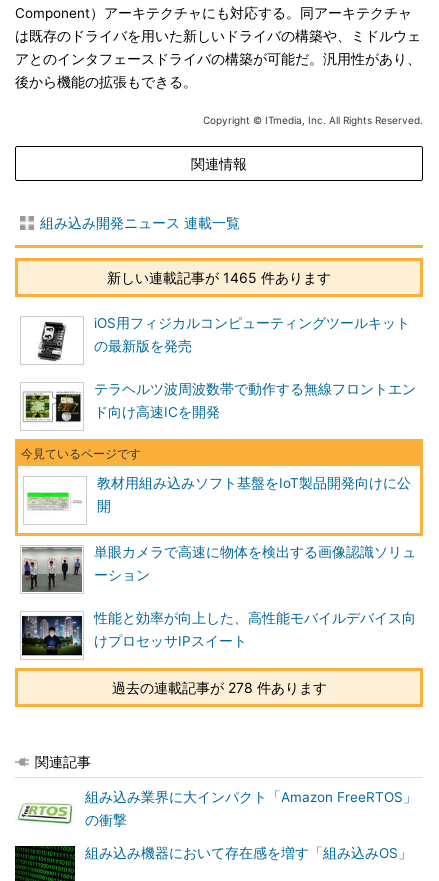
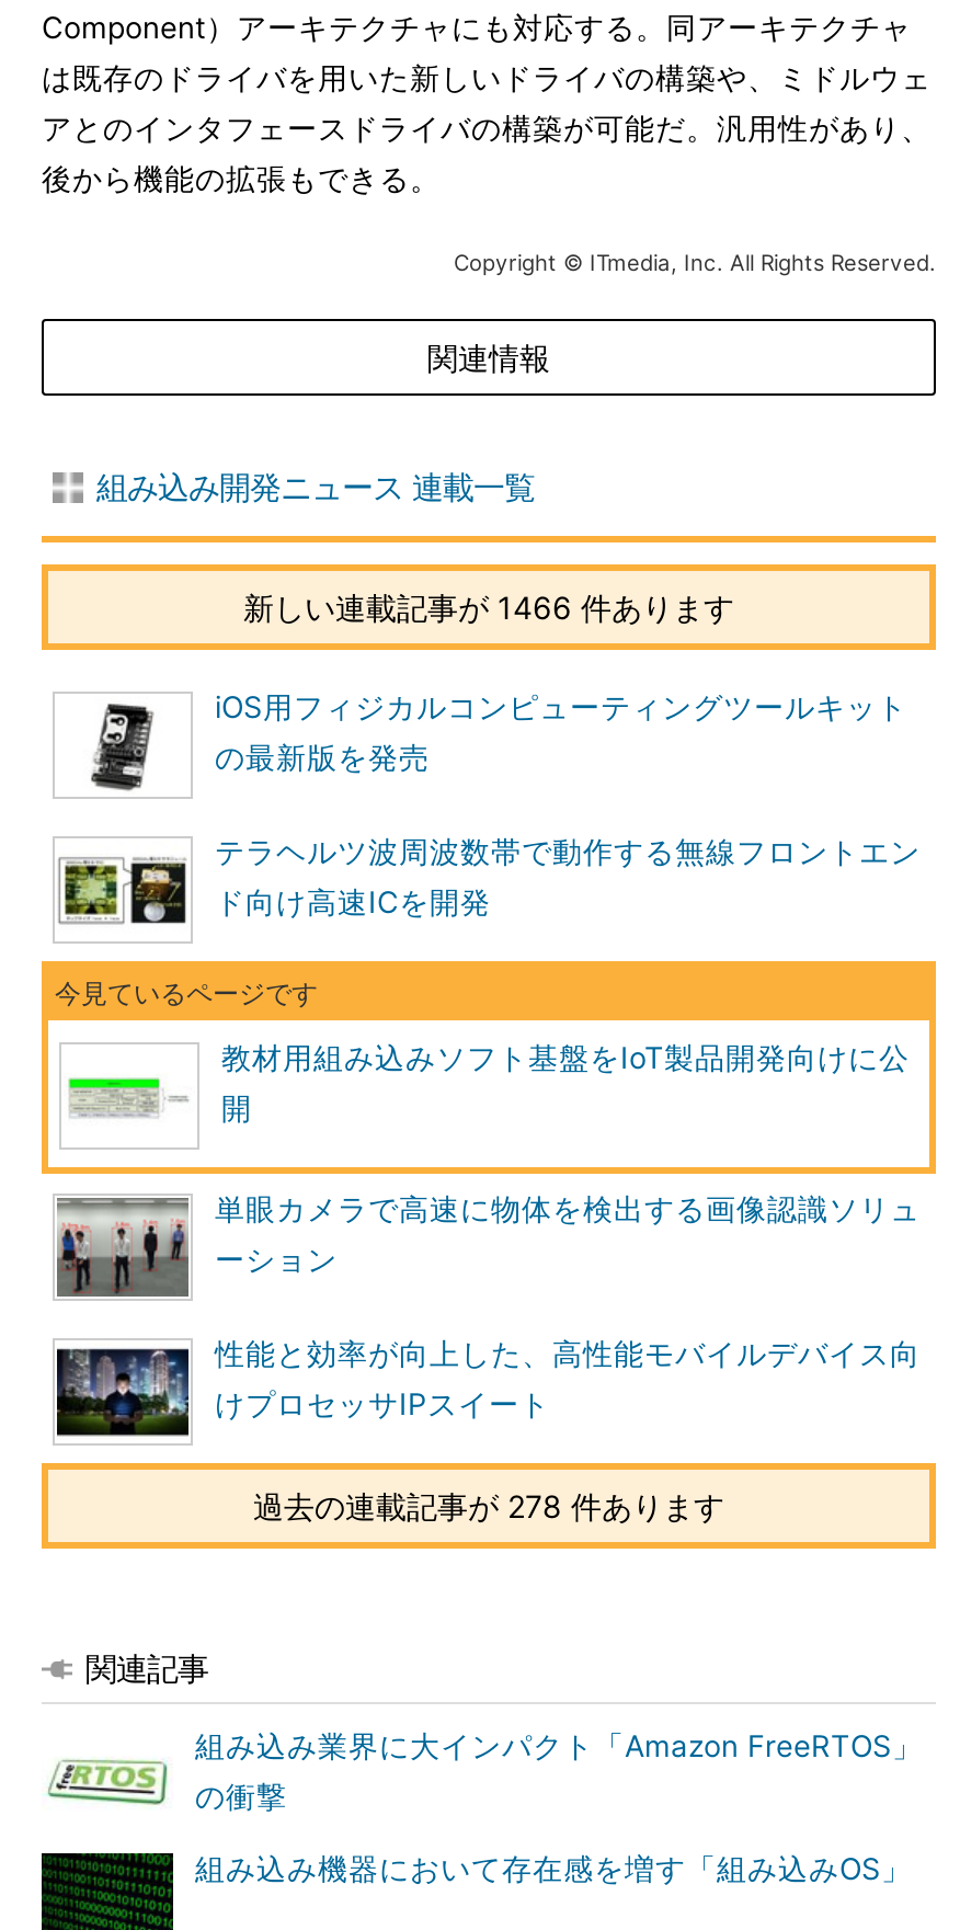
- 新しい連載記事が 1465 件あります
+ 新しい連載記事が 1466 件あります
